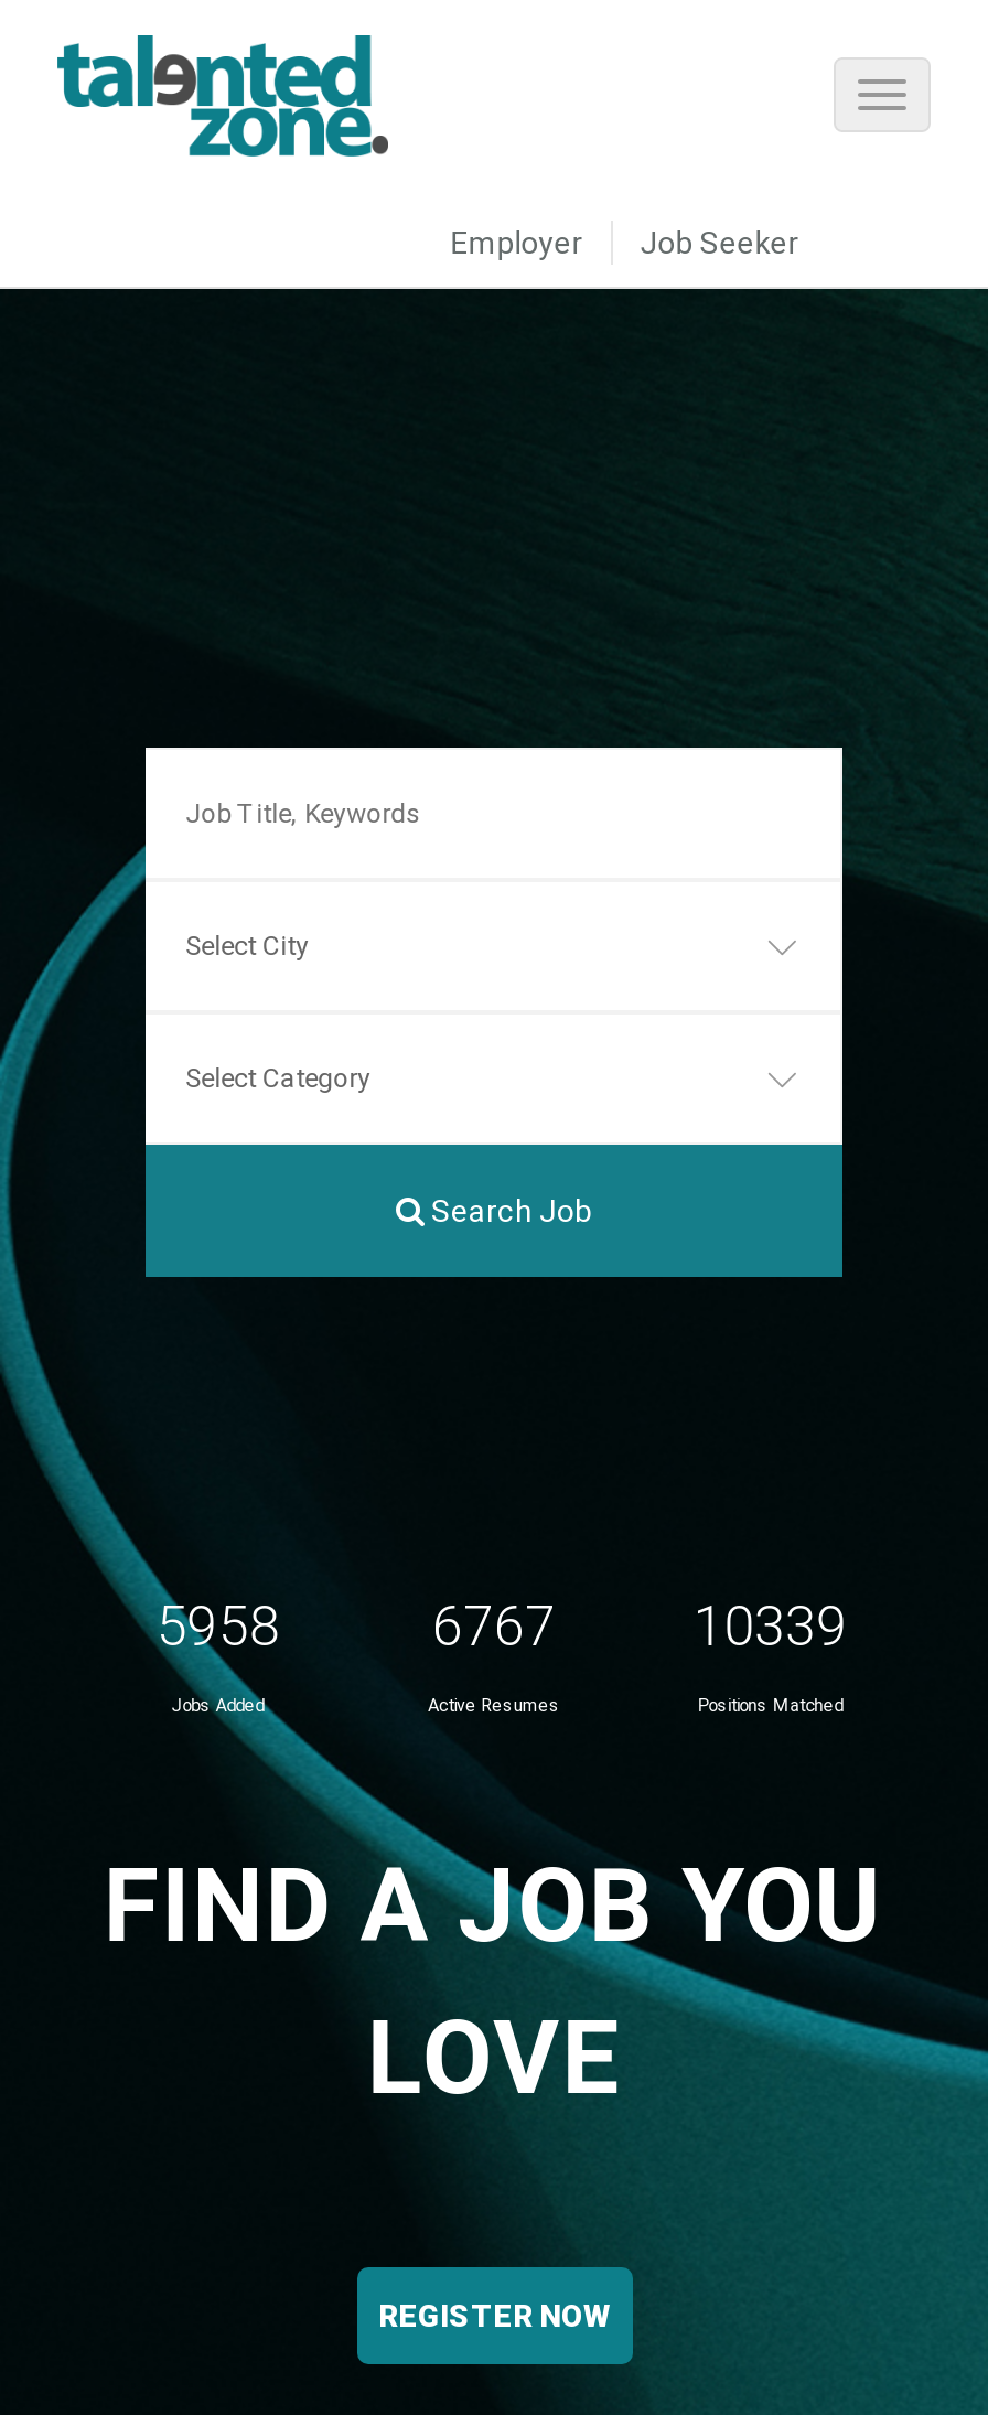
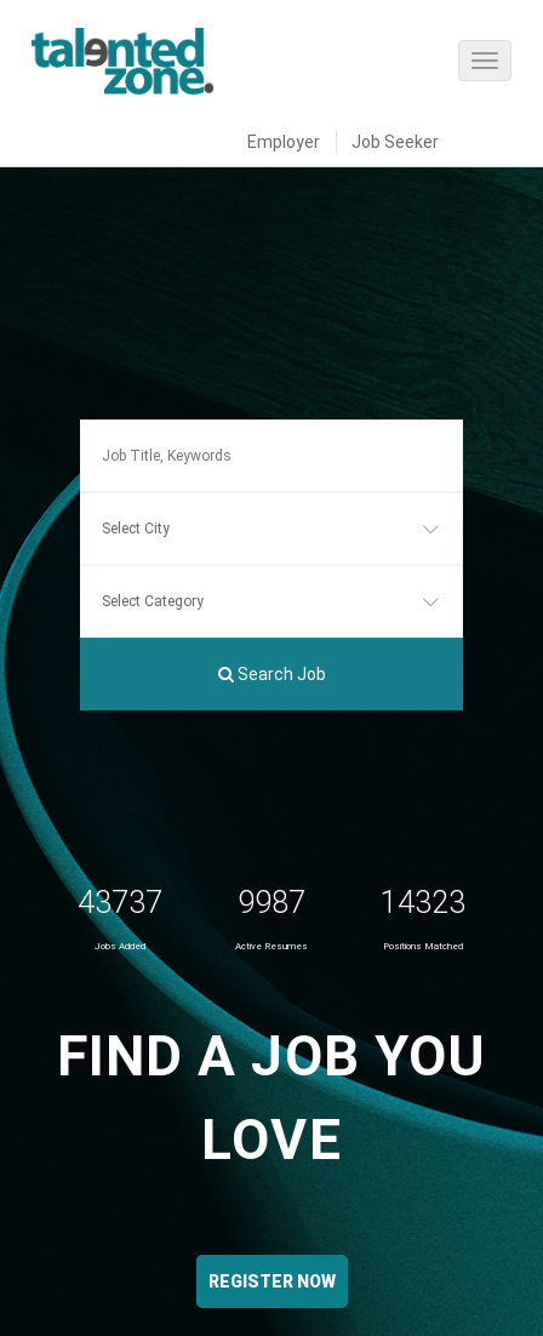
- 5958
+ 43737

- 6767
+ 9987

- 10339
+ 14323
